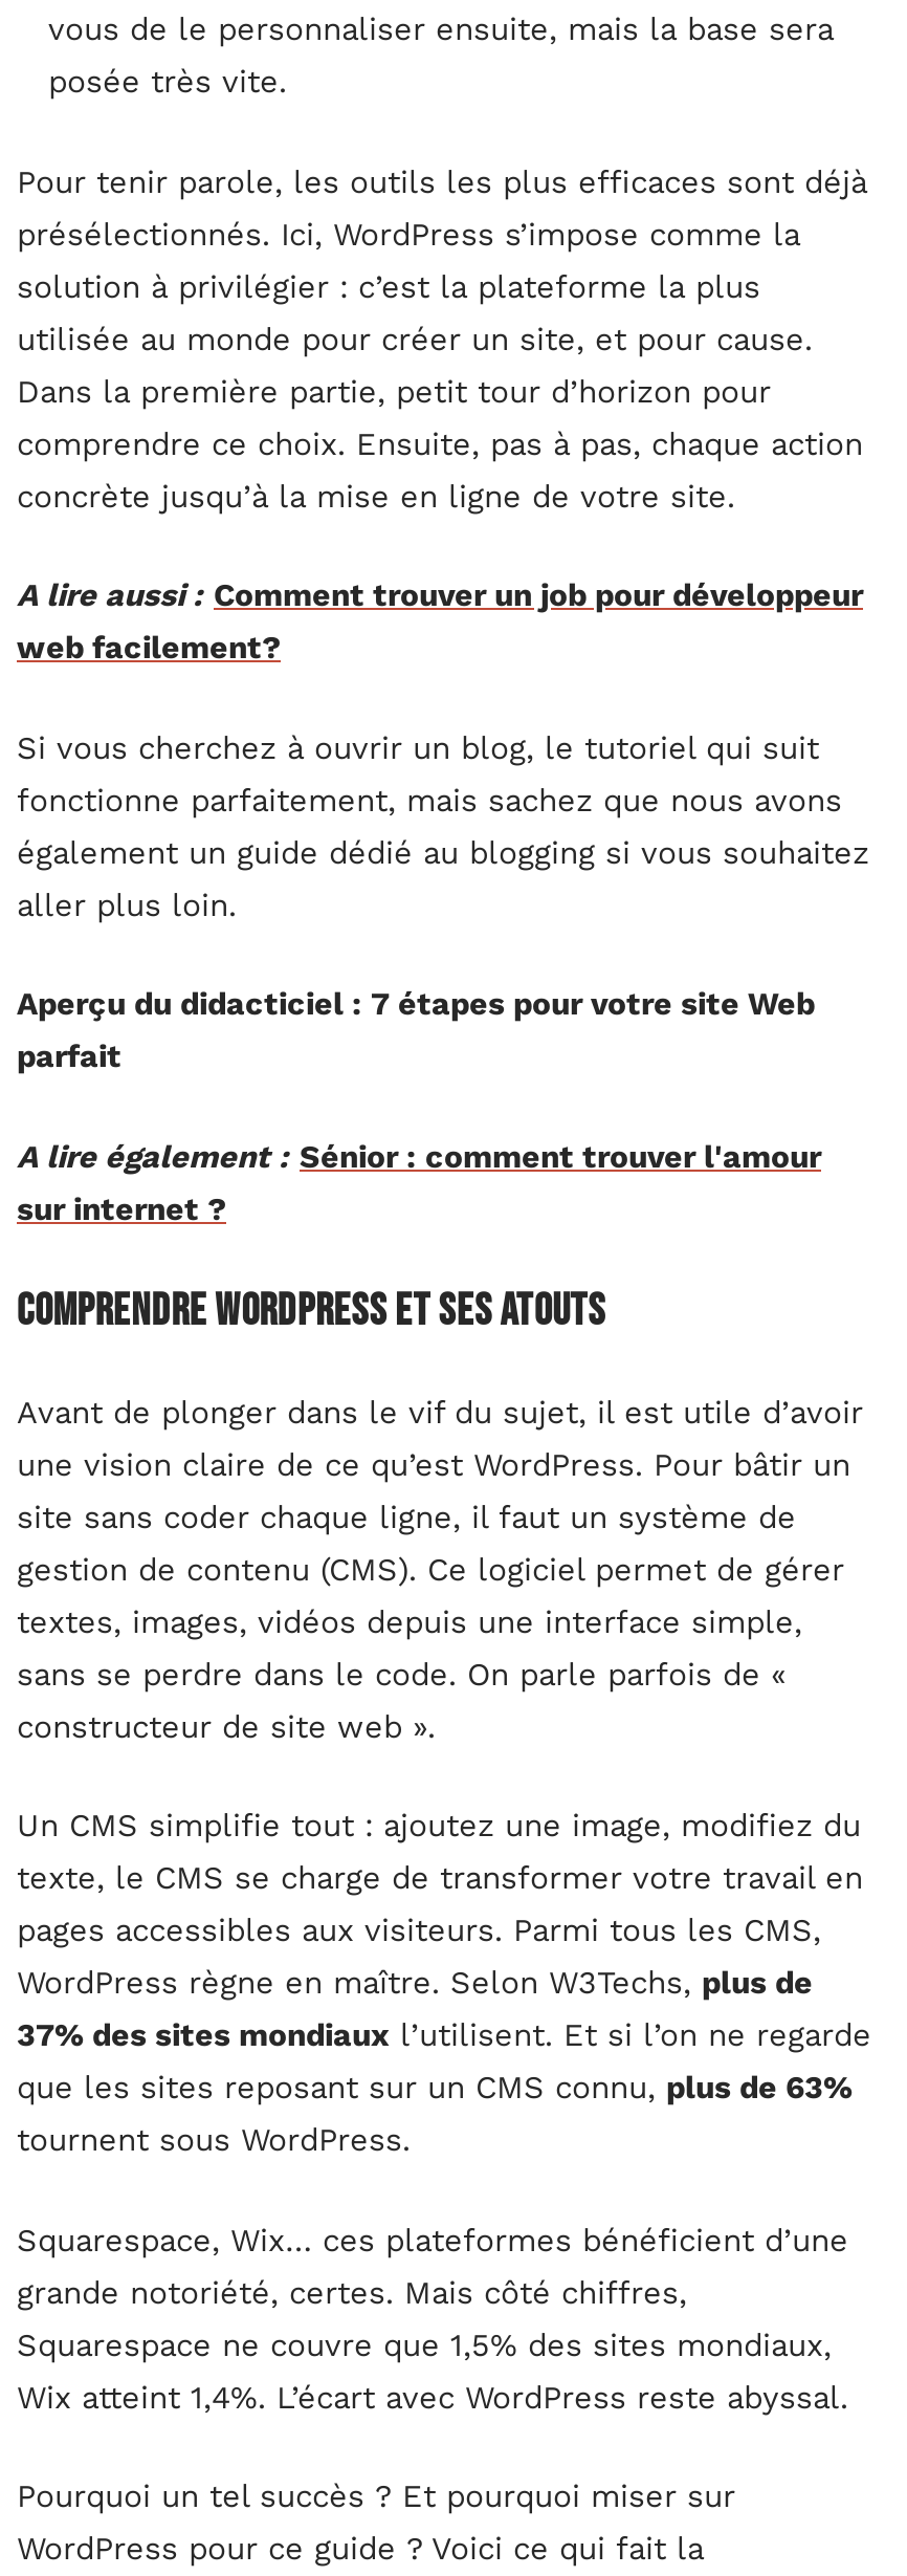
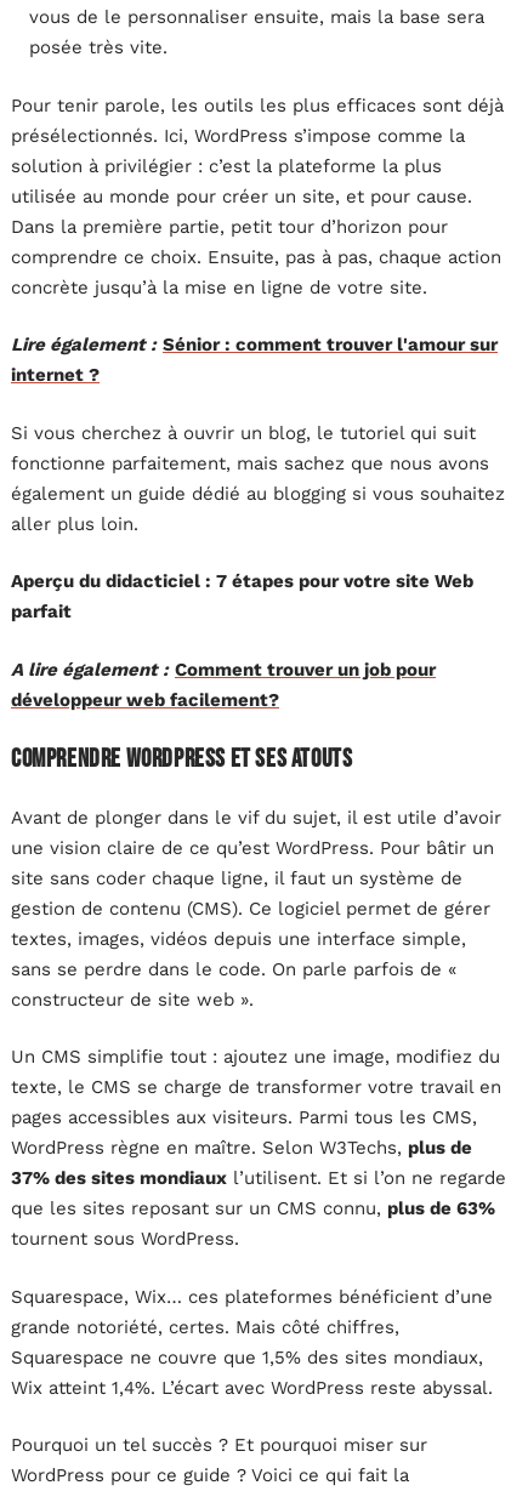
- A lire aussi : Comment trouver un job pour développeur
- web facilement?
+ Lire également : Sénior : comment trouver l'amour sur
+ internet ?

- A lire également : Sénior : comment trouver l'amour
- sur internet ?
+ A lire également : Comment trouver un job pour
+ développeur web facilement?
